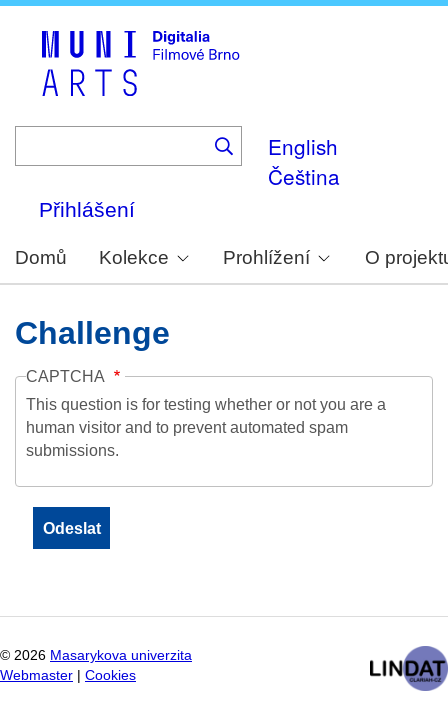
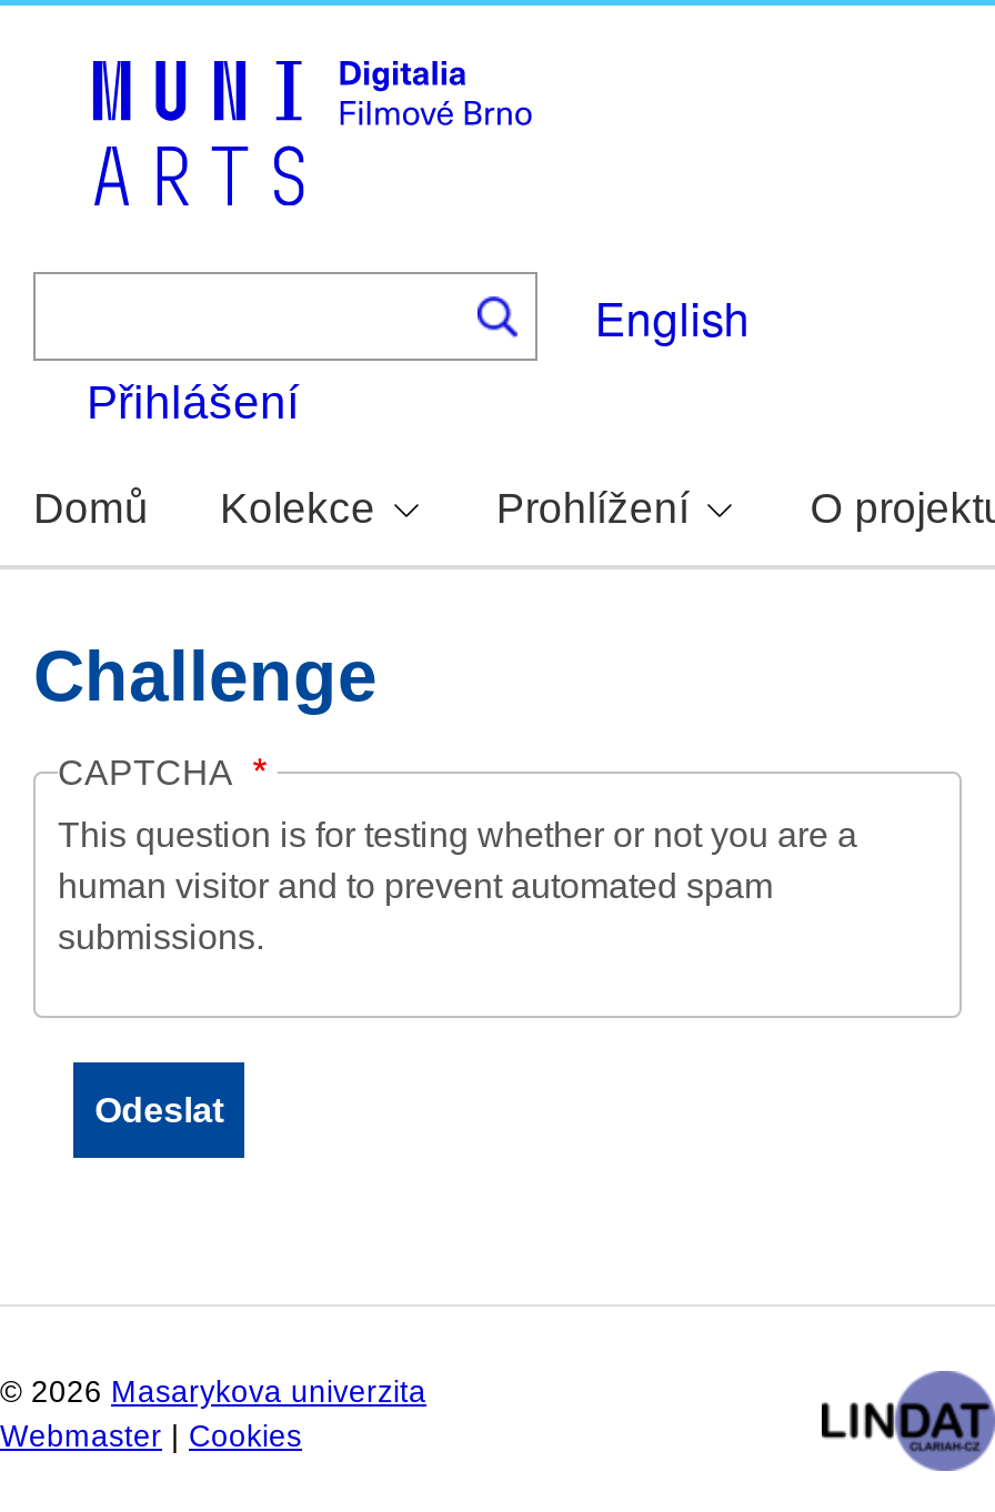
- Čeština
